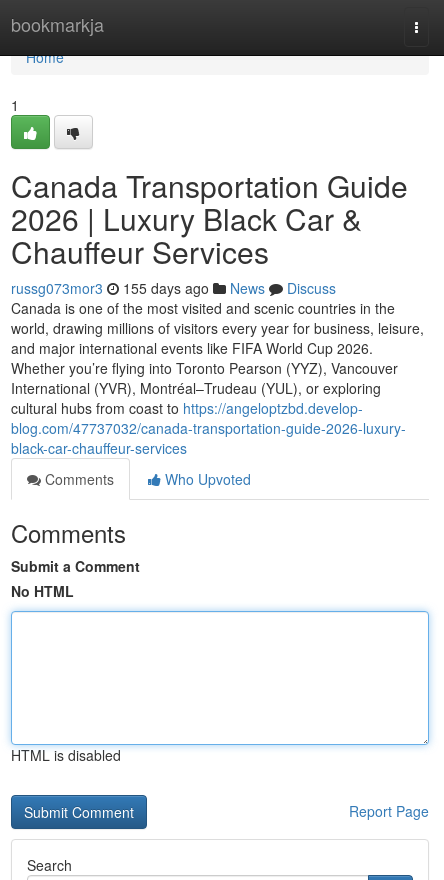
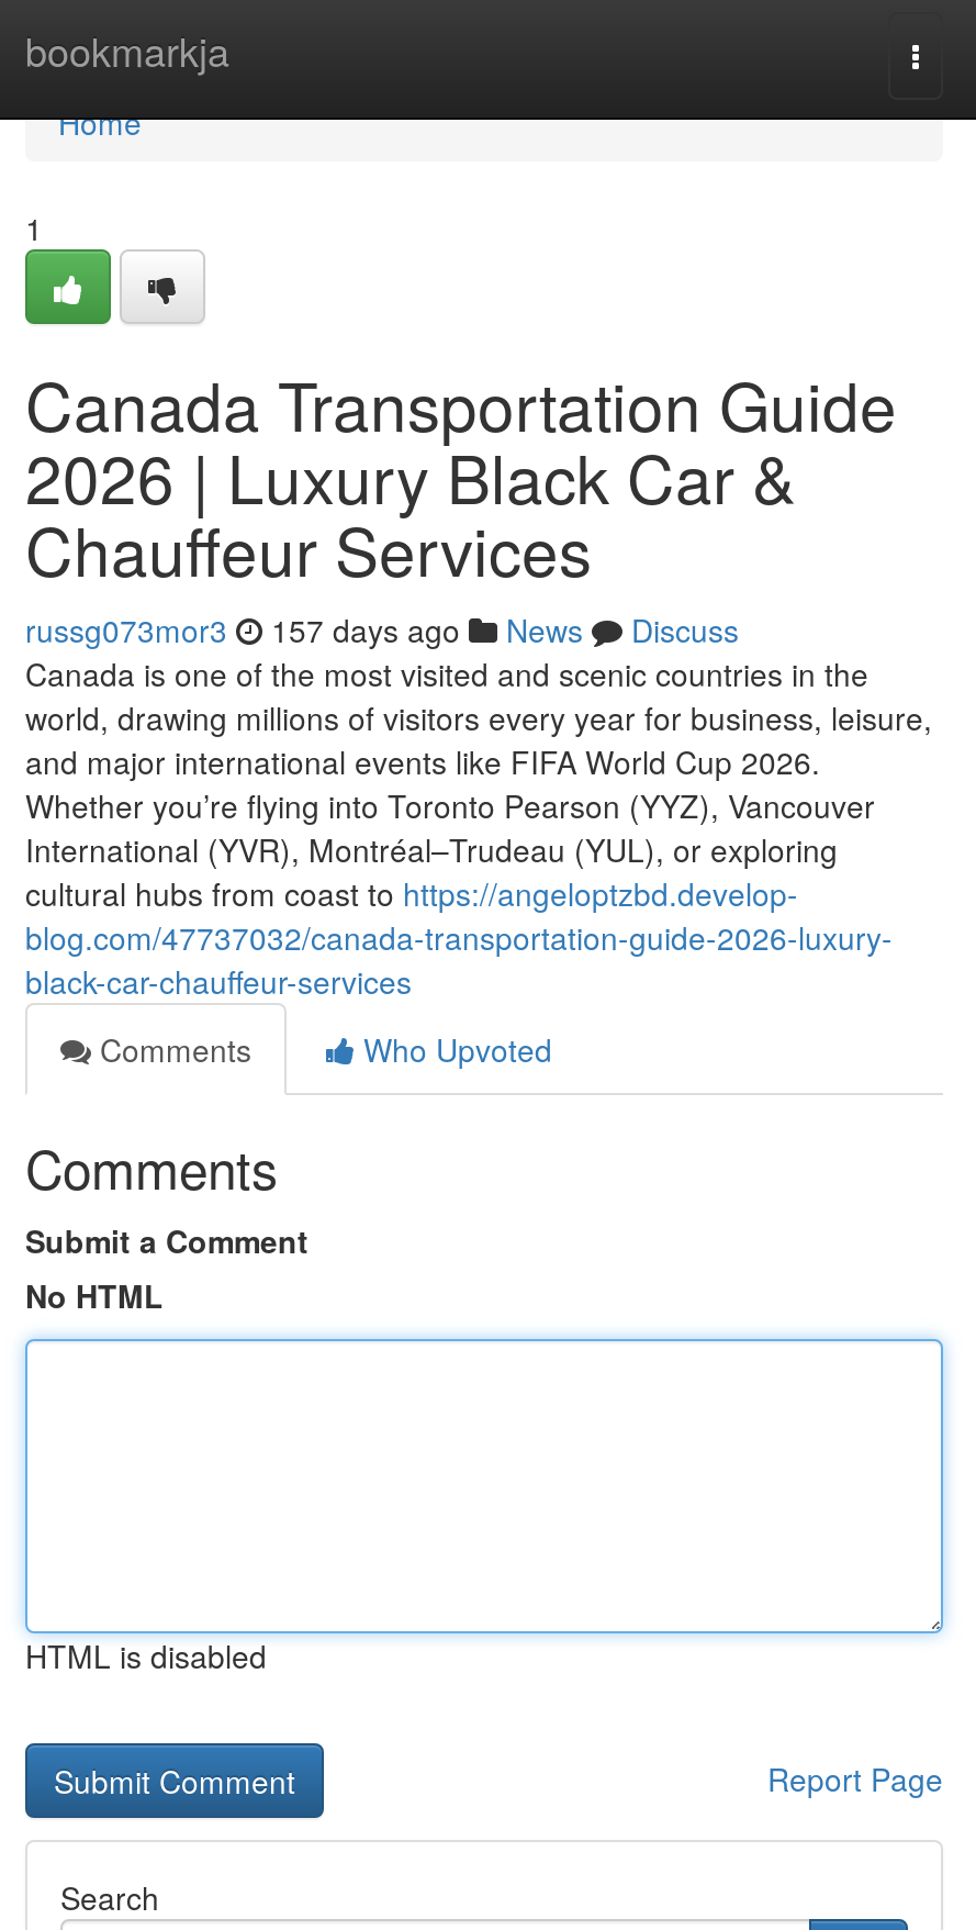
- russg073mor3 155 days ago News Discuss
+ russg073mor3 157 days ago News Discuss
